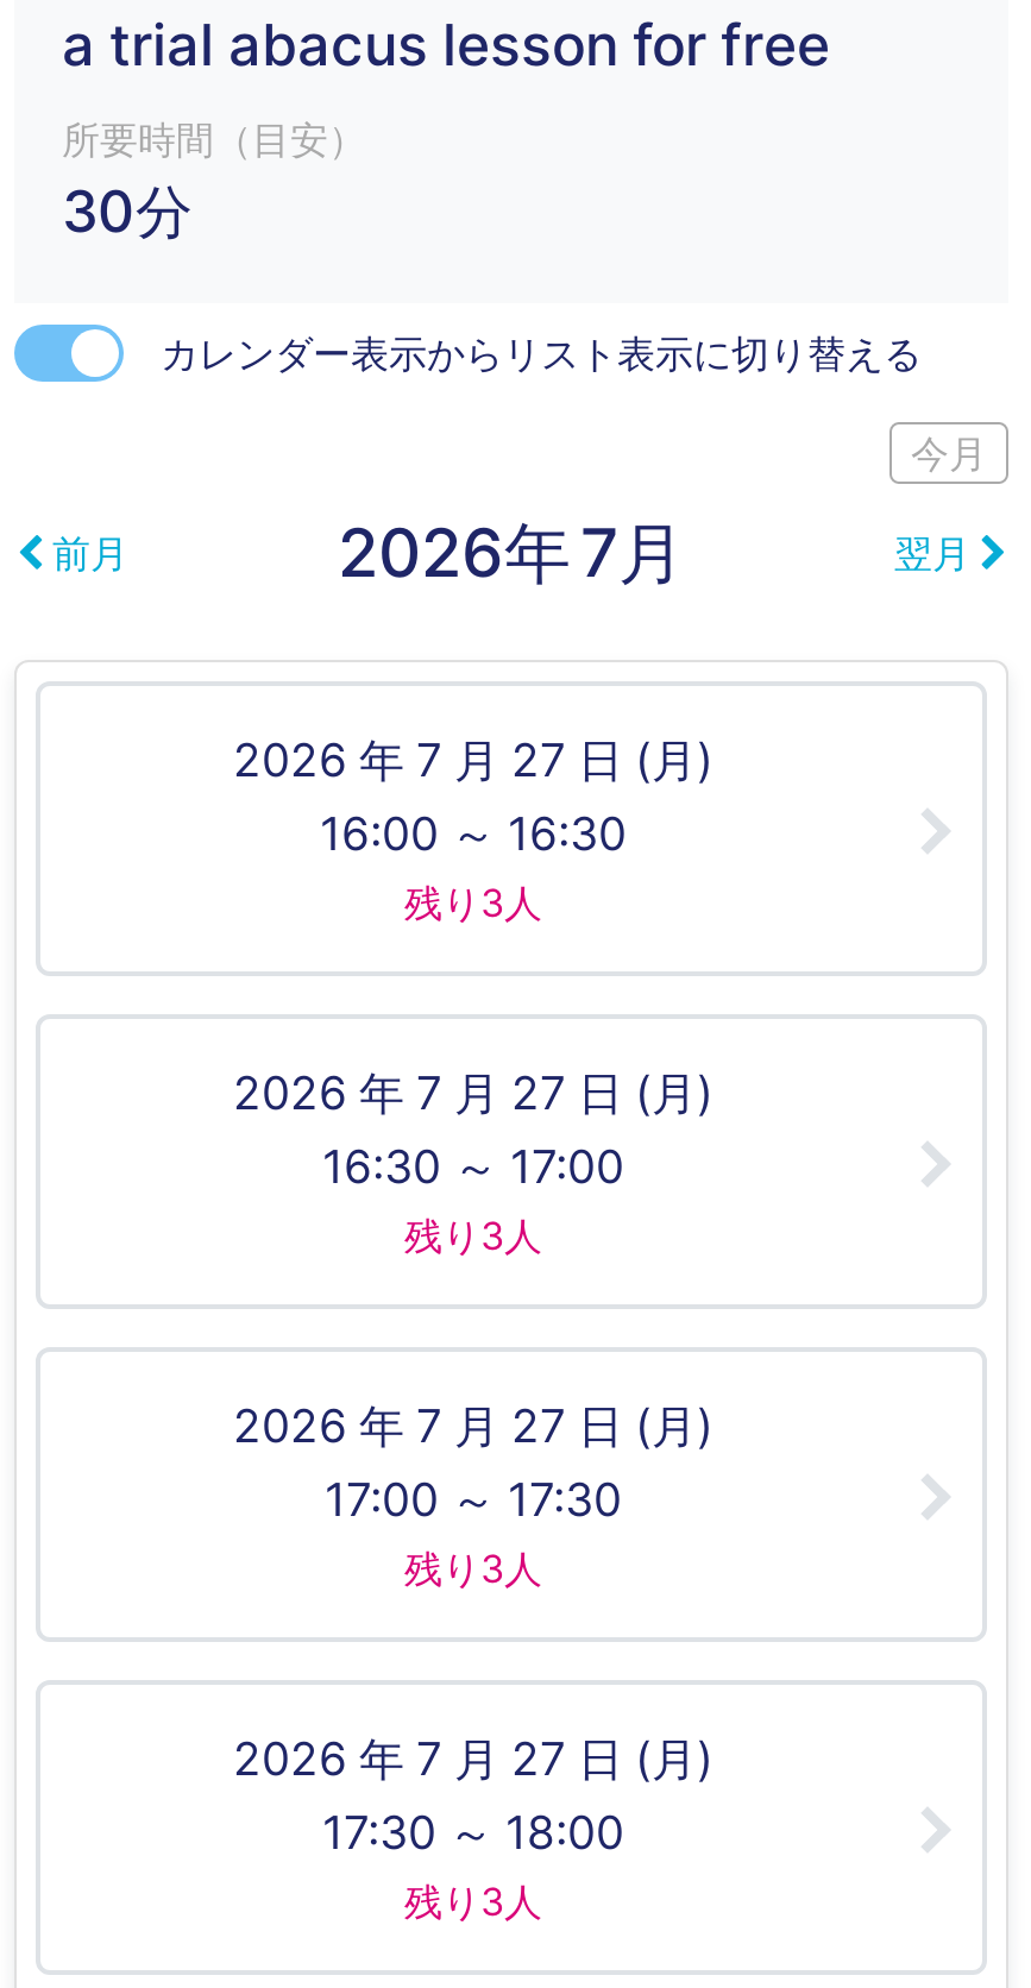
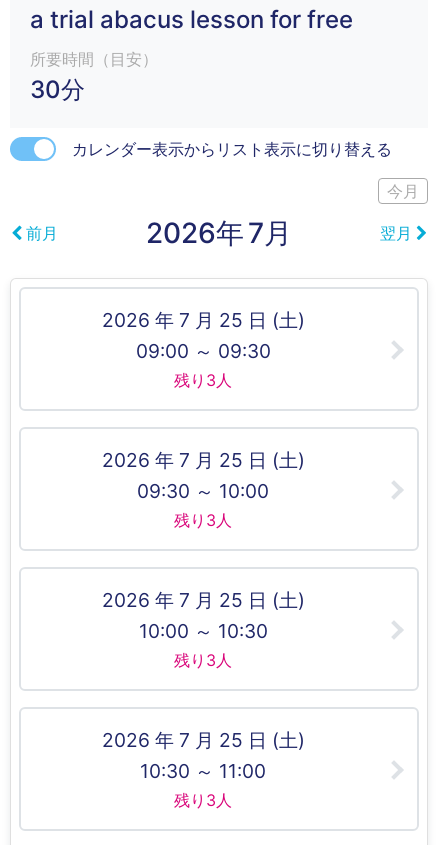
- 2026 年 7 月 27 日 (月)
+ 2026 年 7 月 25 日 (土)

- 16:00 ～ 16:30
+ 09:00 ～ 09:30

- 2026 年 7 月 27 日 (月)
+ 2026 年 7 月 25 日 (土)

- 16:30 ～ 17:00
+ 09:30 ～ 10:00

- 2026 年 7 月 27 日 (月)
+ 2026 年 7 月 25 日 (土)

- 17:00 ～ 17:30
+ 10:00 ～ 10:30

- 2026 年 7 月 27 日 (月)
+ 2026 年 7 月 25 日 (土)

- 17:30 ～ 18:00
+ 10:30 ～ 11:00
